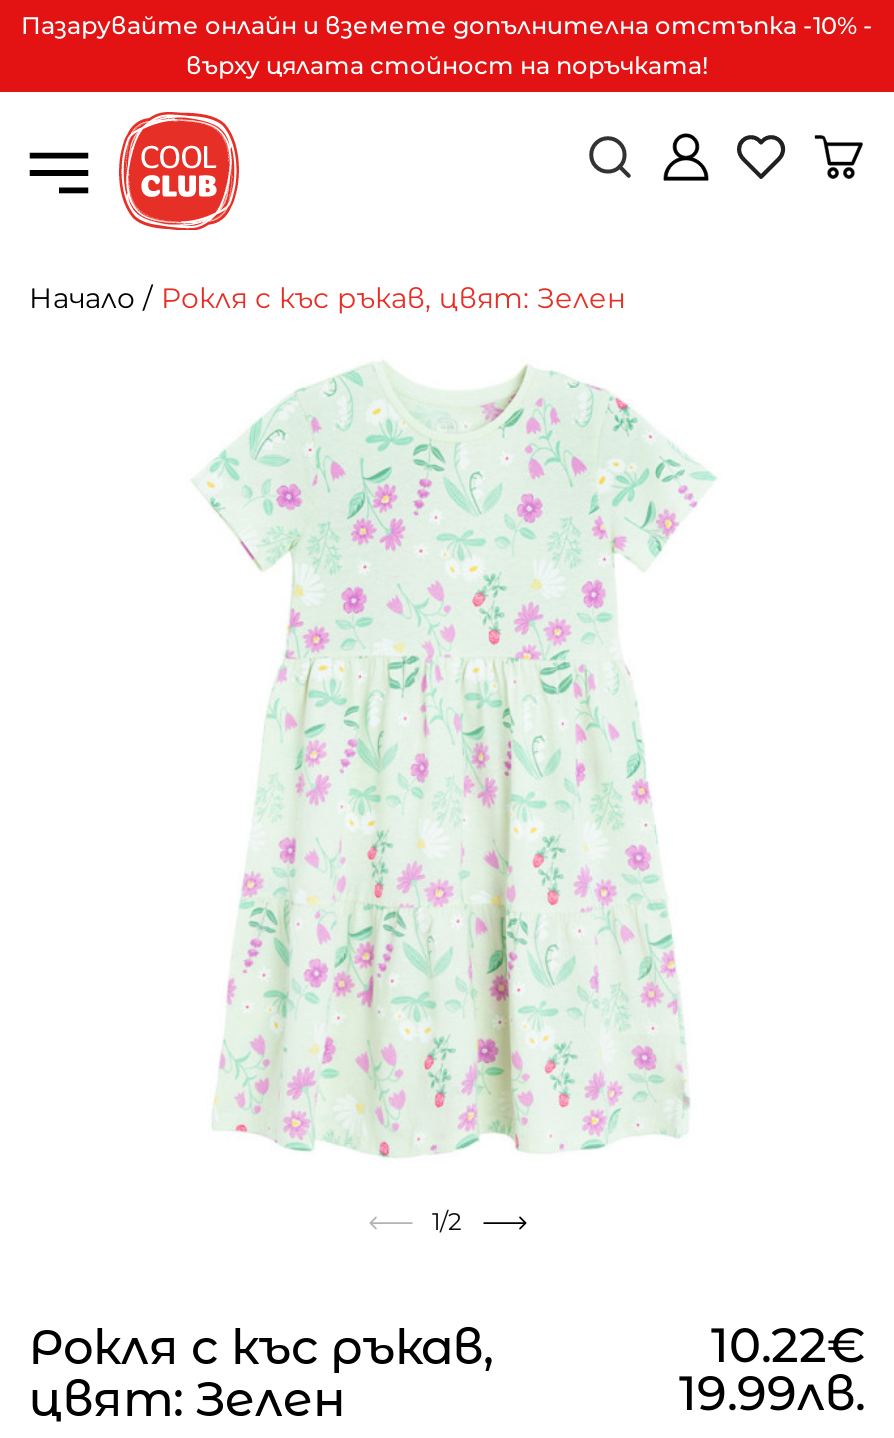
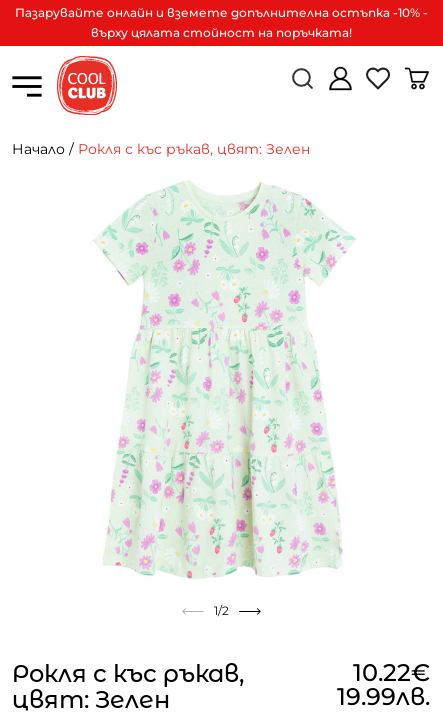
- Пазарувайте онлайн и вземете допълнителна отстъпка -10% -
+ Пазарувайте онлайн и вземете допълнителна остъпка -10% -
